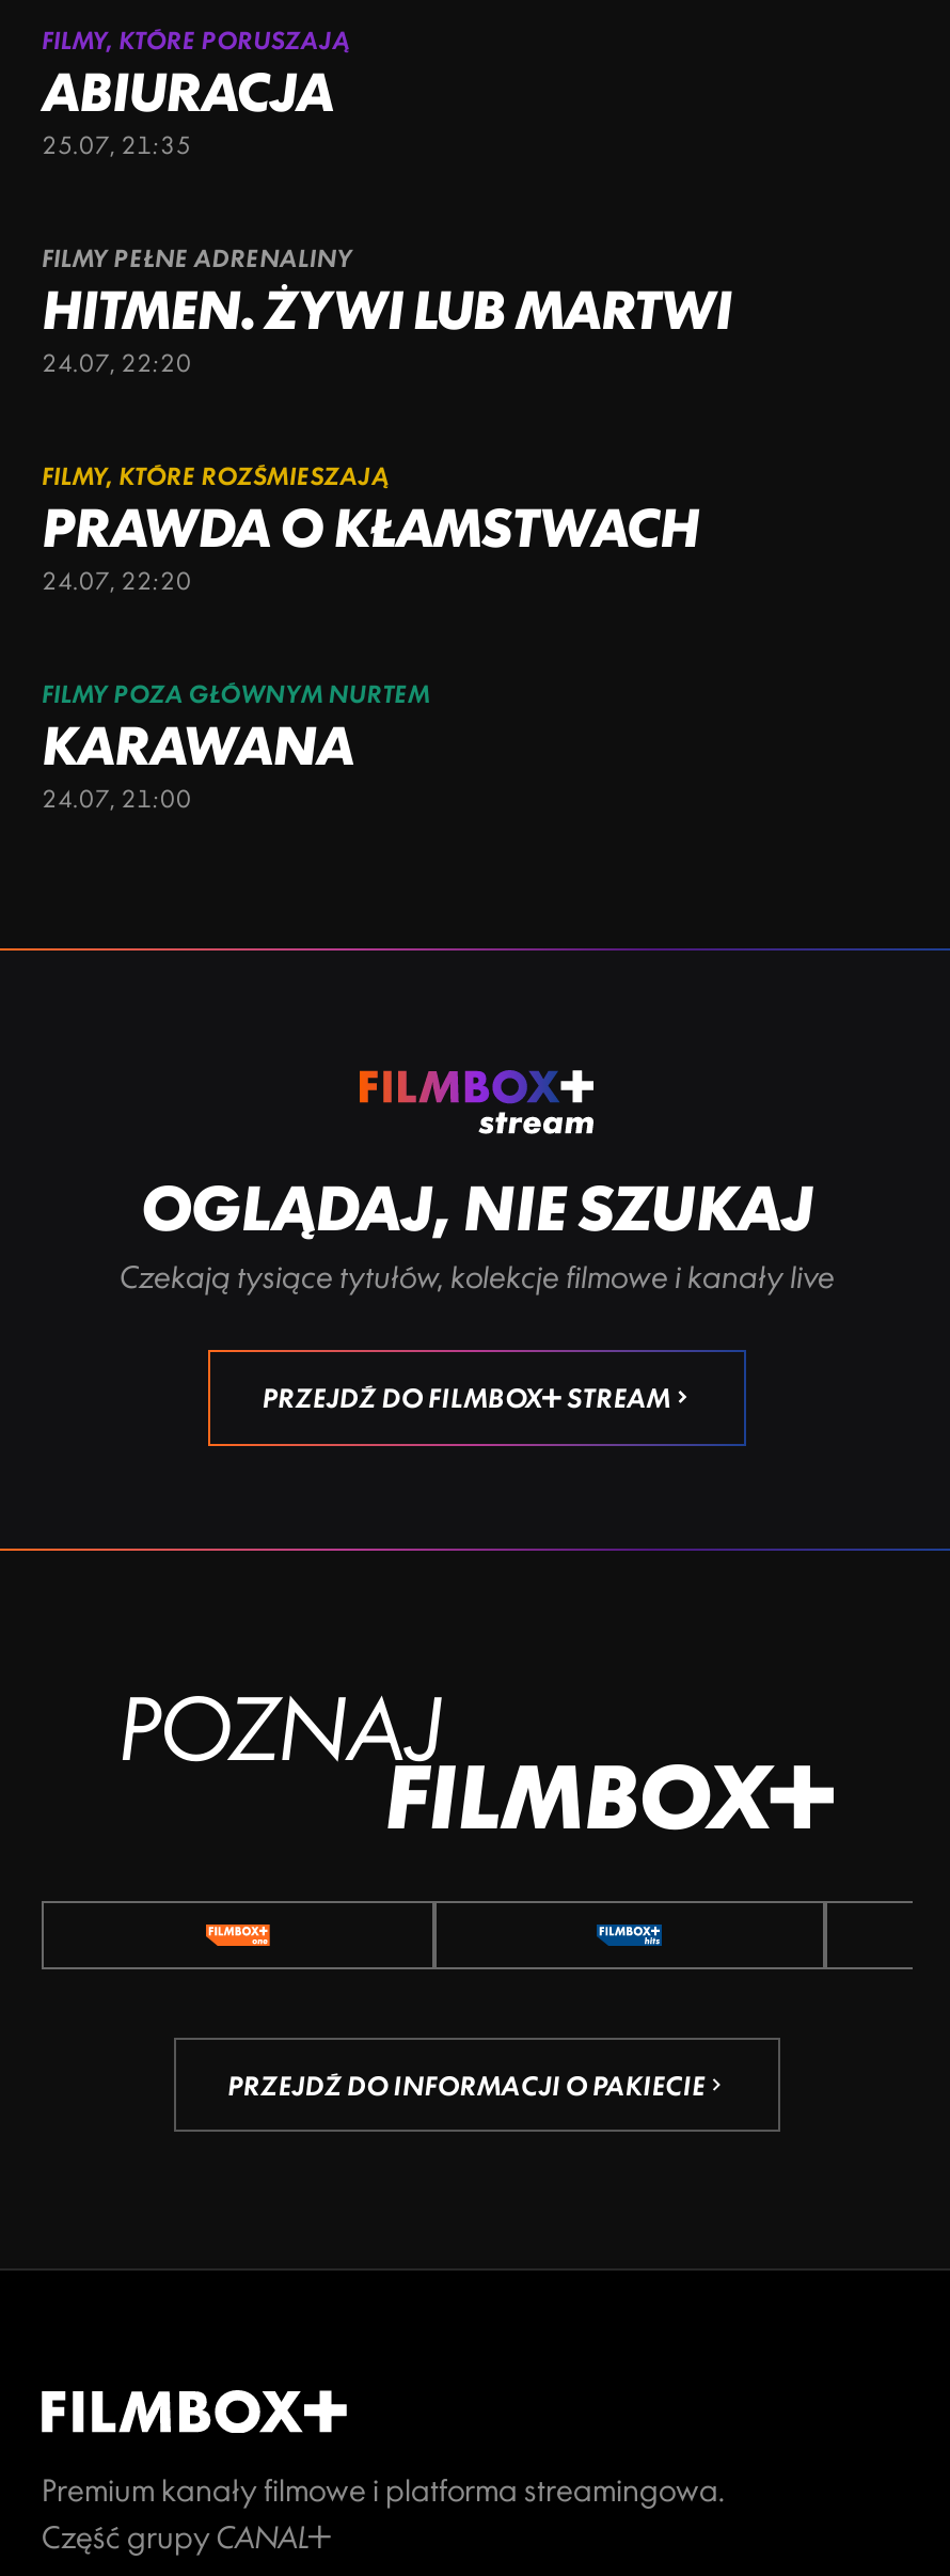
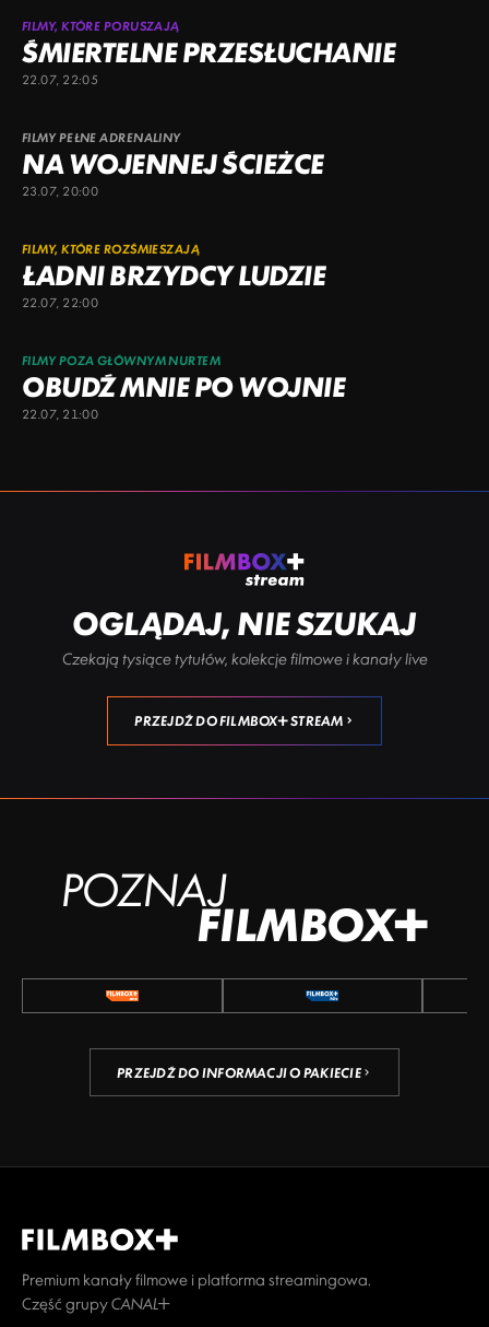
- ABIURACJA
- 25.07, 21:35
+ ŚMIERTELNE PRZESŁUCHANIE
+ 22.07, 22:05

- HITMEN. ŻYWI LUB MARTWI
- 24.07, 22:20
+ NA WOJENNEJ ŚCIEŻCE
+ 23.07, 20:00

- PRAWDA O KŁAMSTWACH
- 24.07, 22:20
+ ŁADNI BRZYDCY LUDZIE
+ 22.07, 22:00

- KARAWANA
- 24.07, 21:00
+ OBUDŹ MNIE PO WOJNIE
+ 22.07, 21:00
